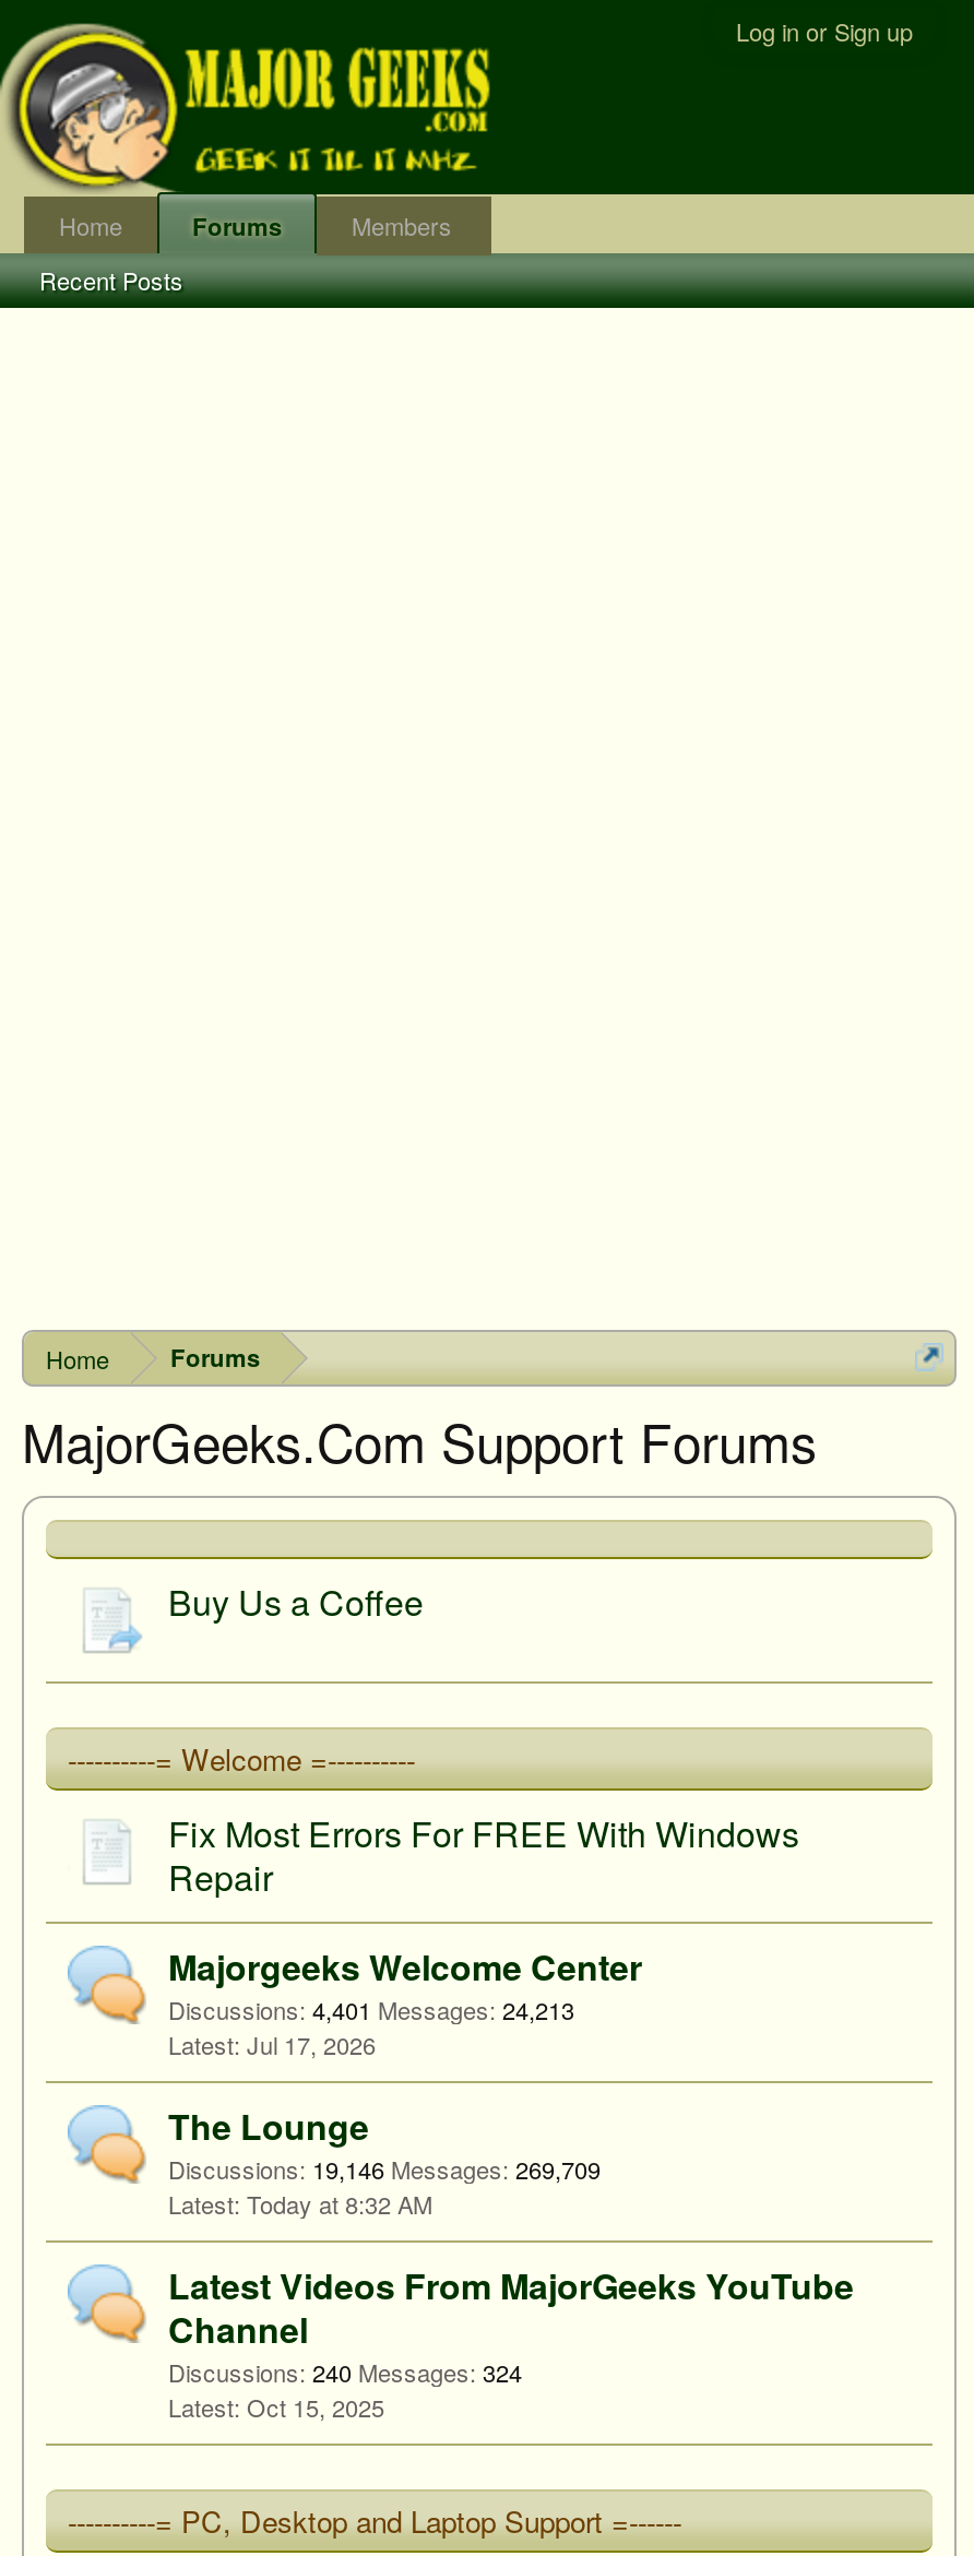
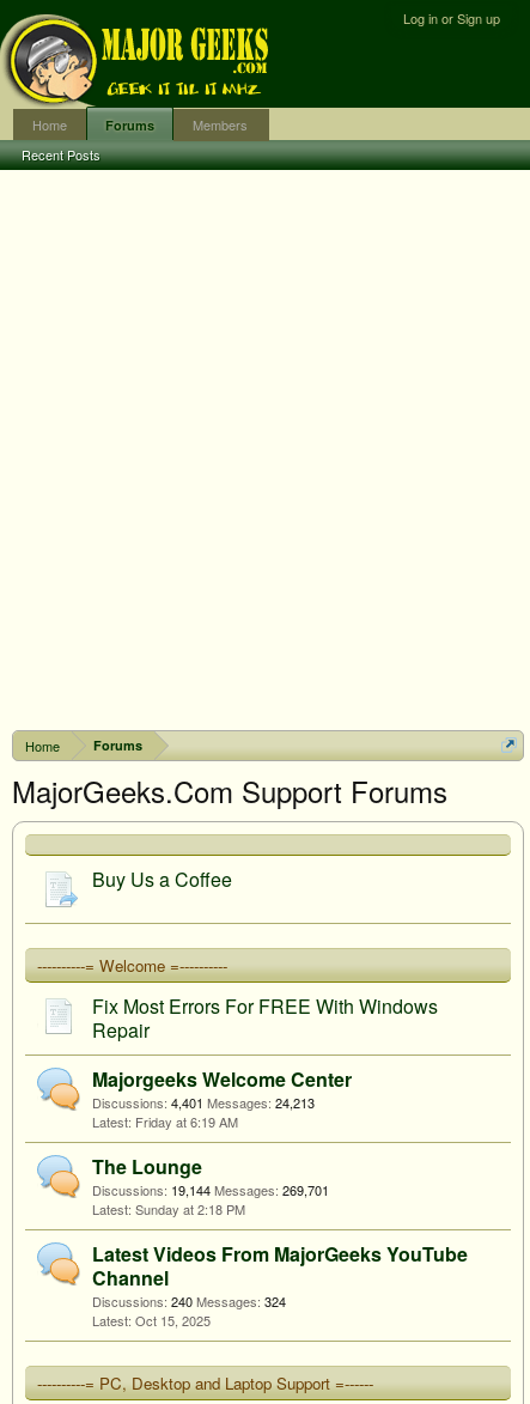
- Jul 17, 2026
+ Friday at 6:19 AM

- Discussions: 19,146 Messages: 269,709
+ Discussions: 19,144 Messages: 269,701

- Today at 8:32 AM
+ Sunday at 2:18 PM
